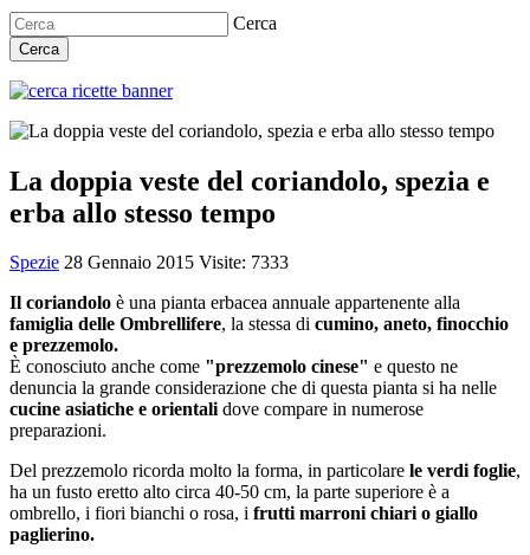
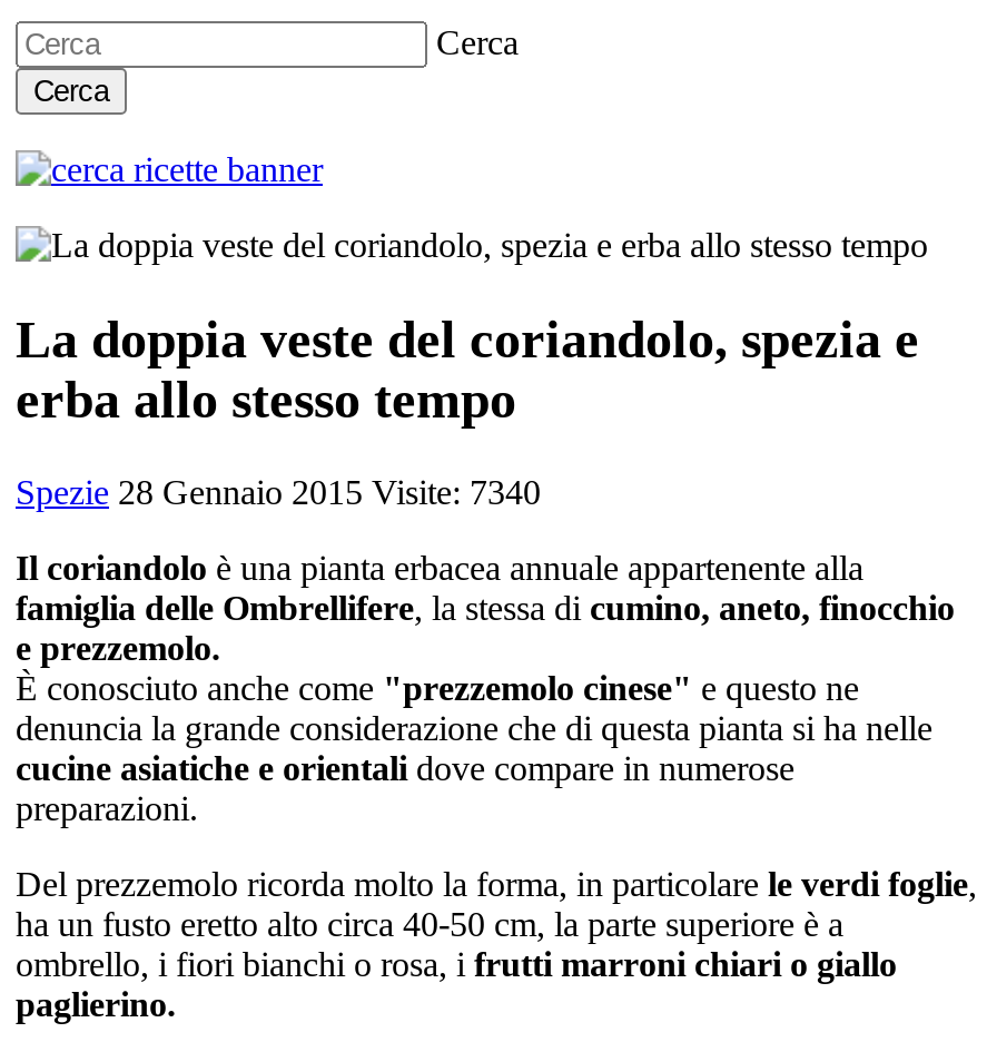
- Spezie 28 Gennaio 2015 Visite: 7333
+ Spezie 28 Gennaio 2015 Visite: 7340
